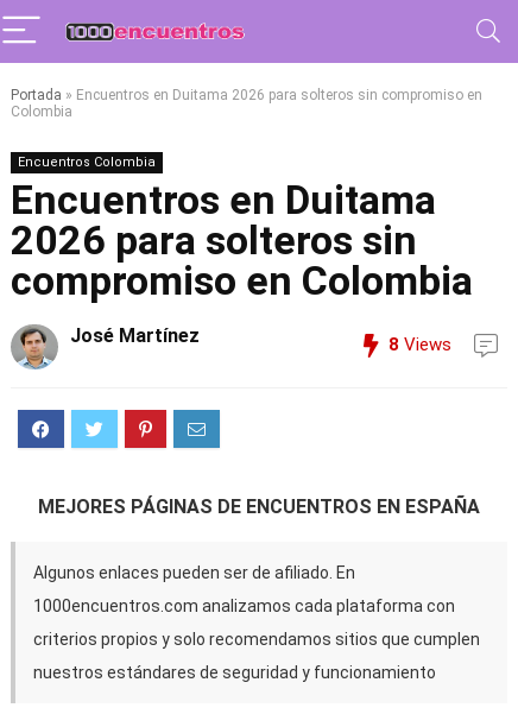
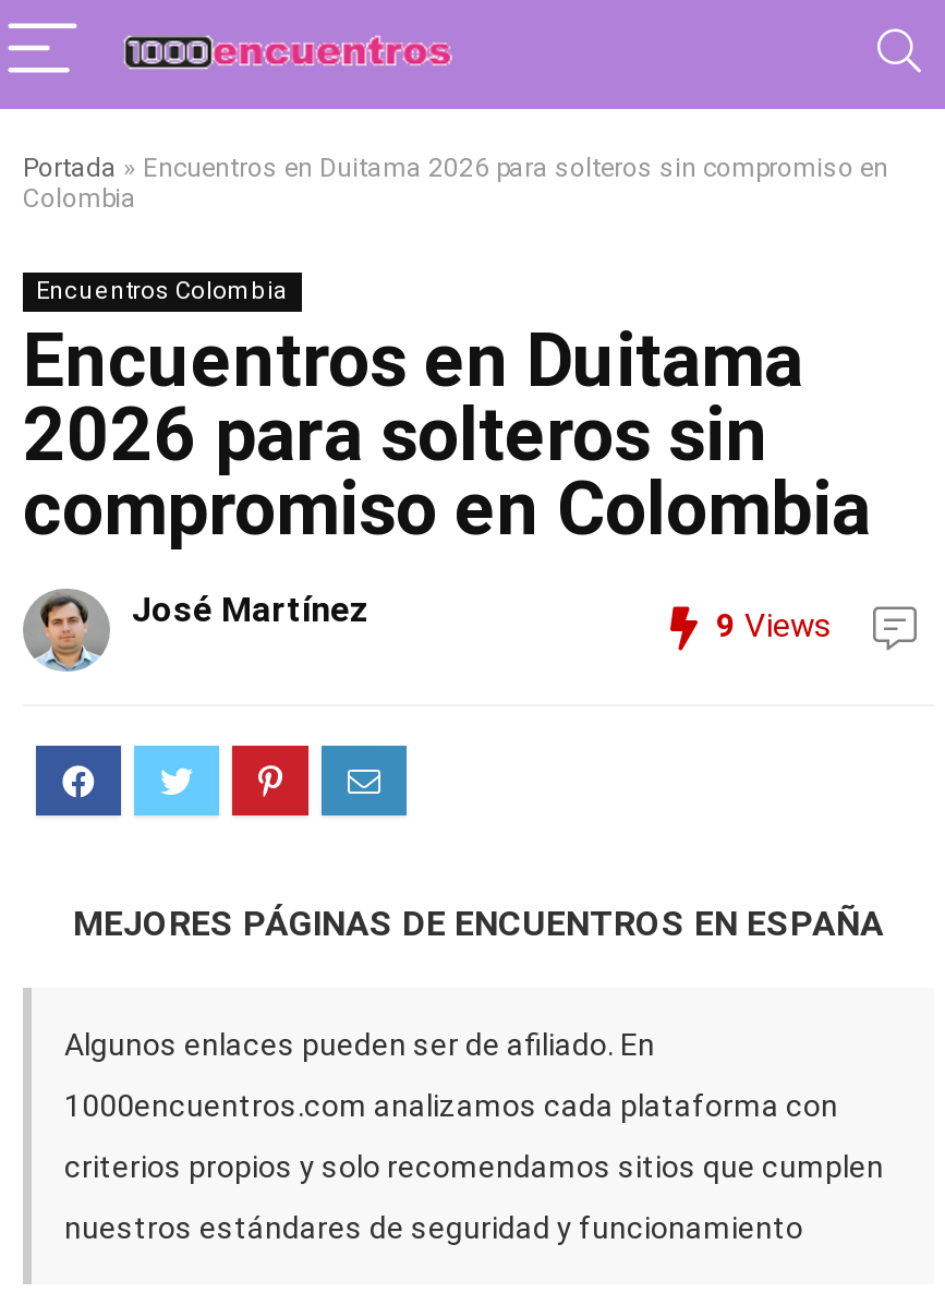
- 8 Views
+ 9 Views
